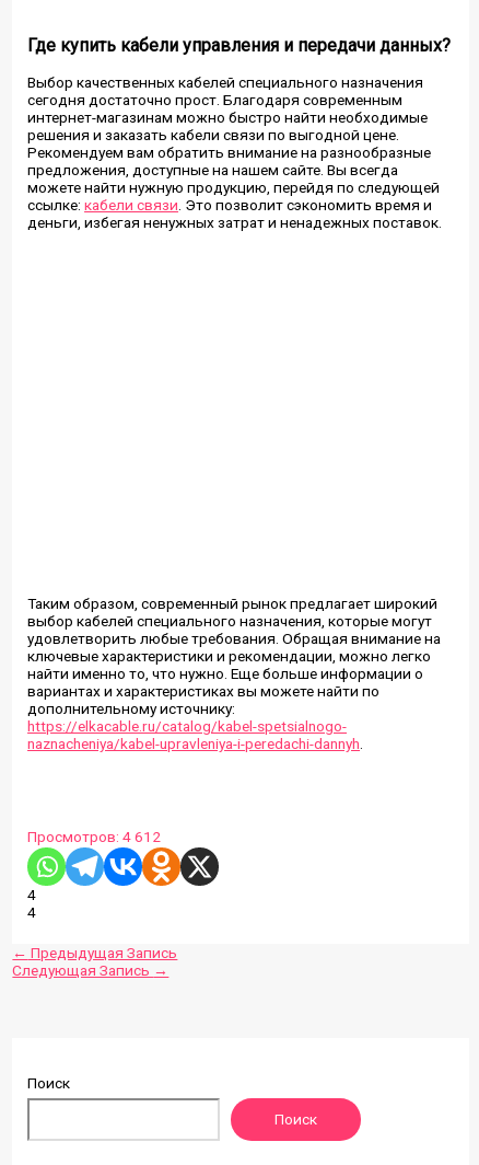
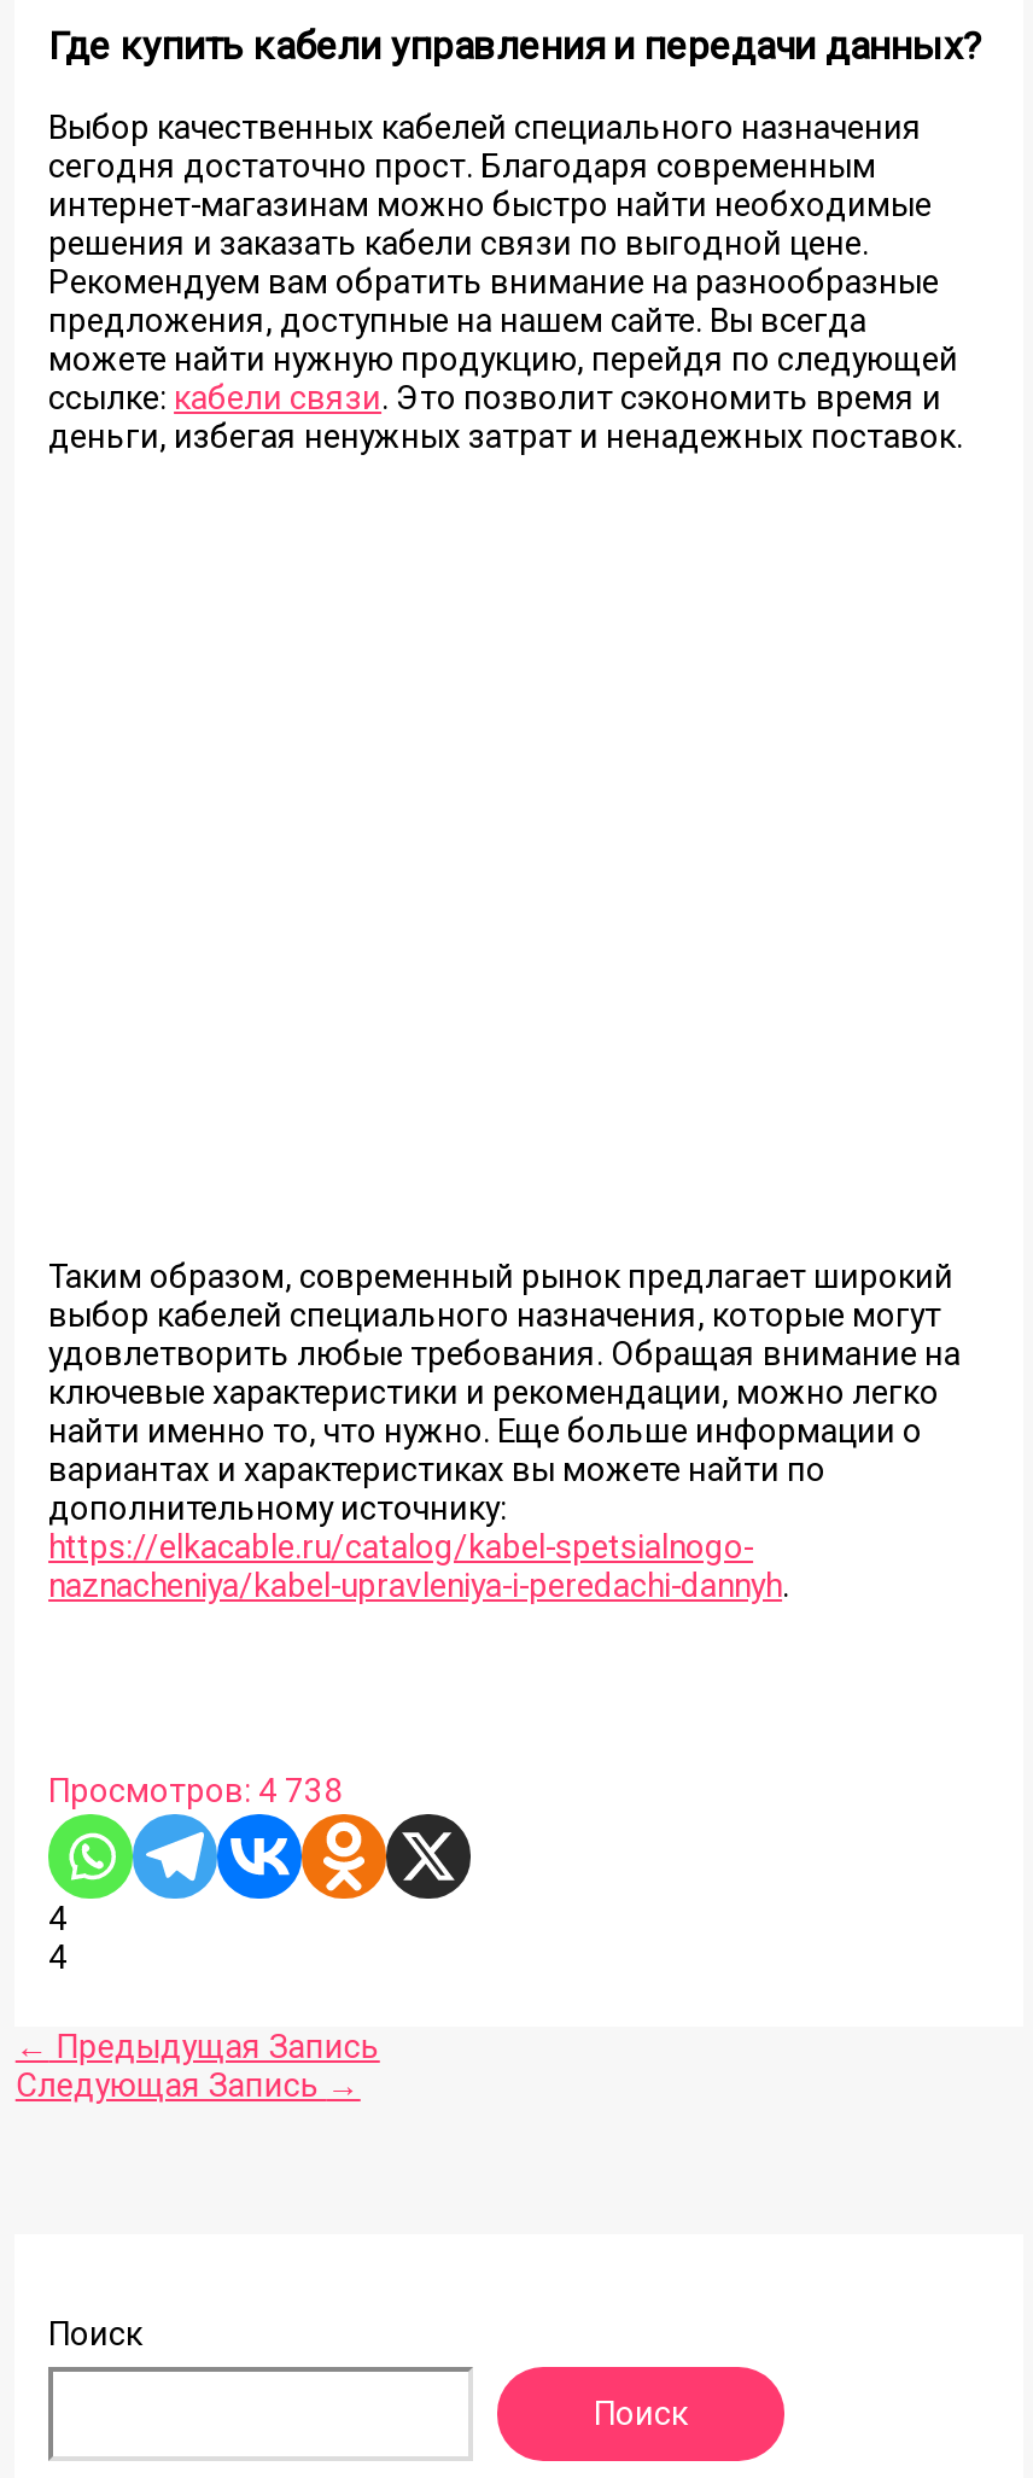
- Просмотров: 4 612
+ Просмотров: 4 738
